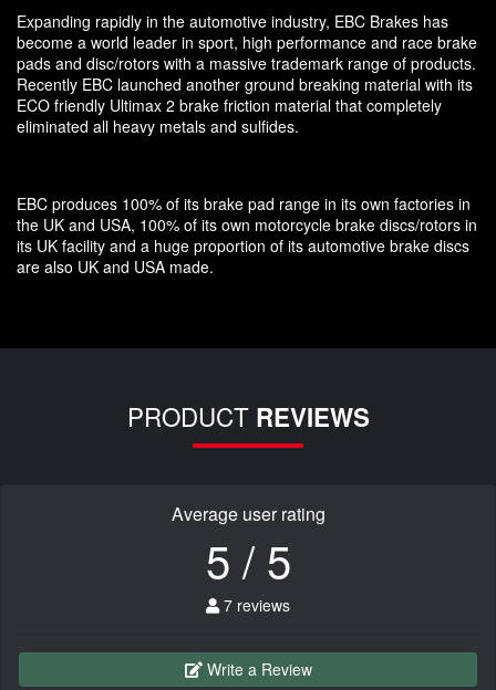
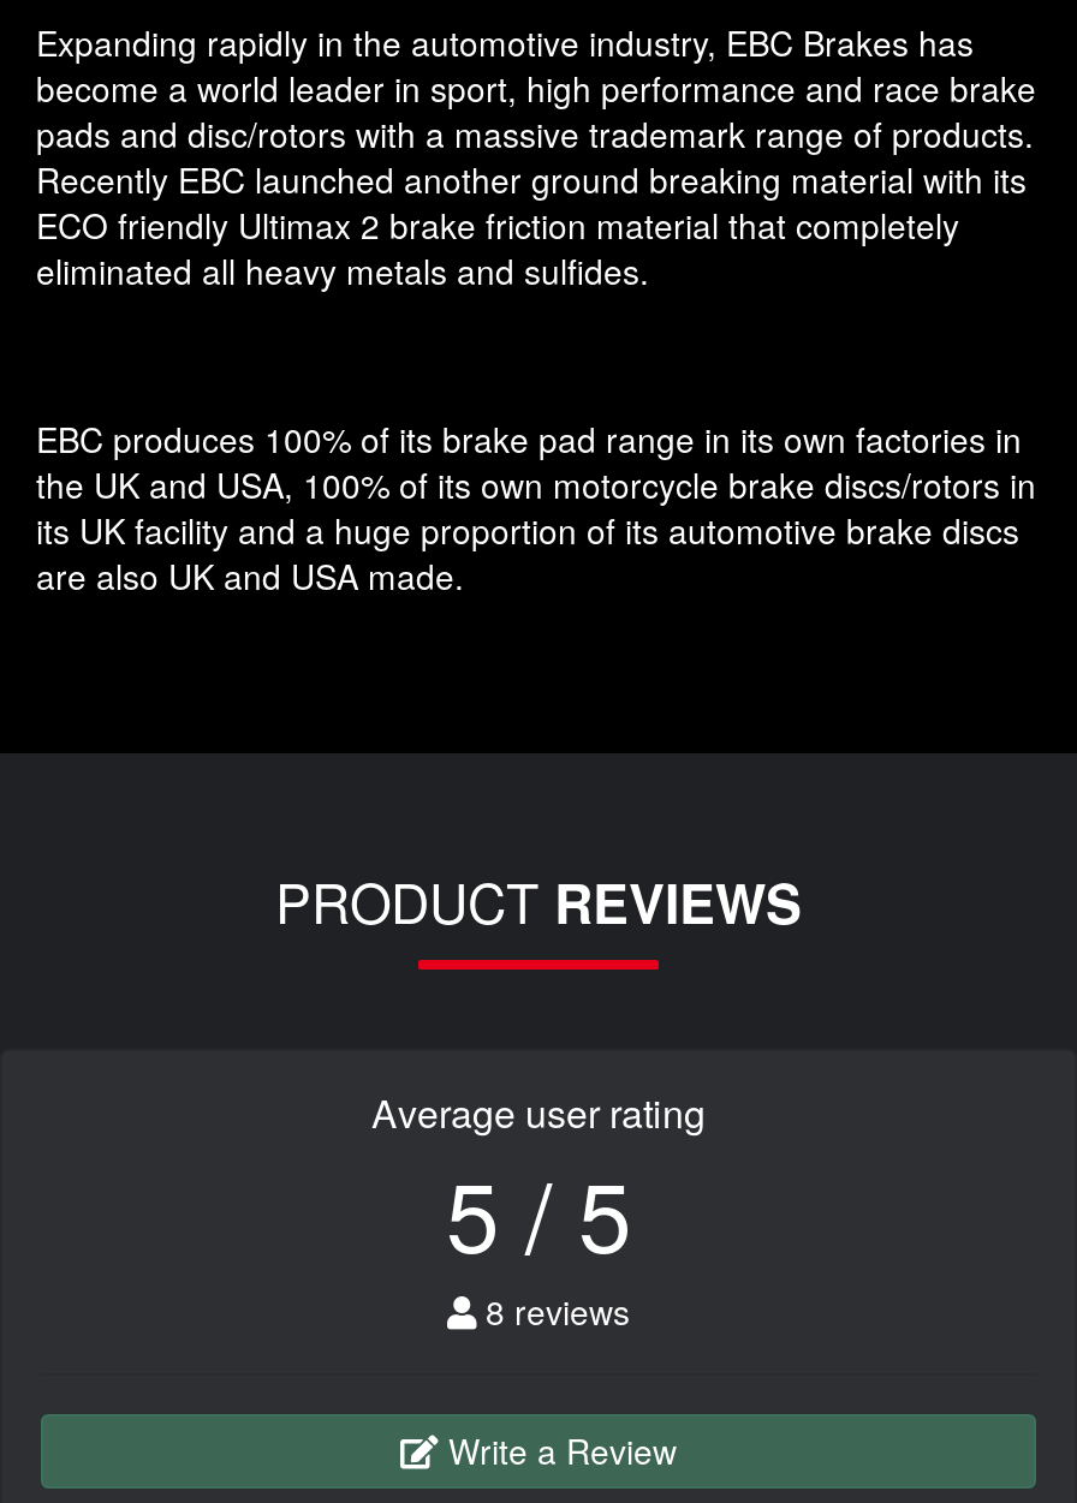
- 7 reviews
+ 8 reviews
